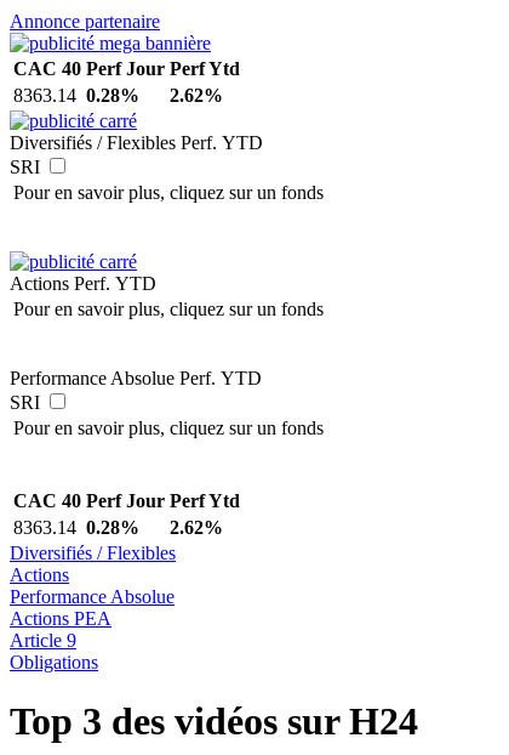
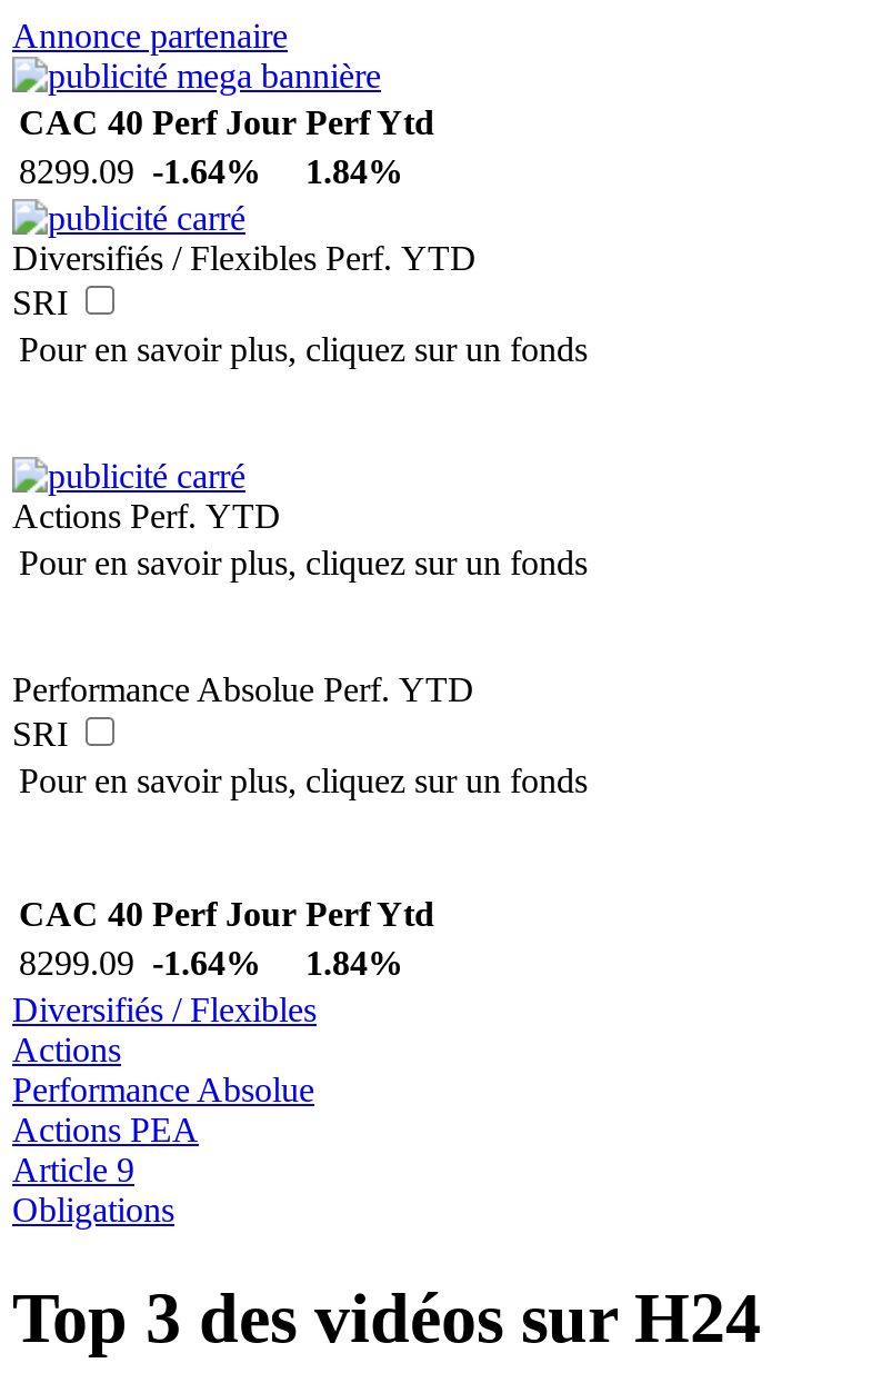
- 8363.14 0.28%
+ 8299.09 -1.64%

- 2.62%
+ 1.84%

- 8363.14 0.28%
+ 8299.09 -1.64%

- 2.62%
+ 1.84%
